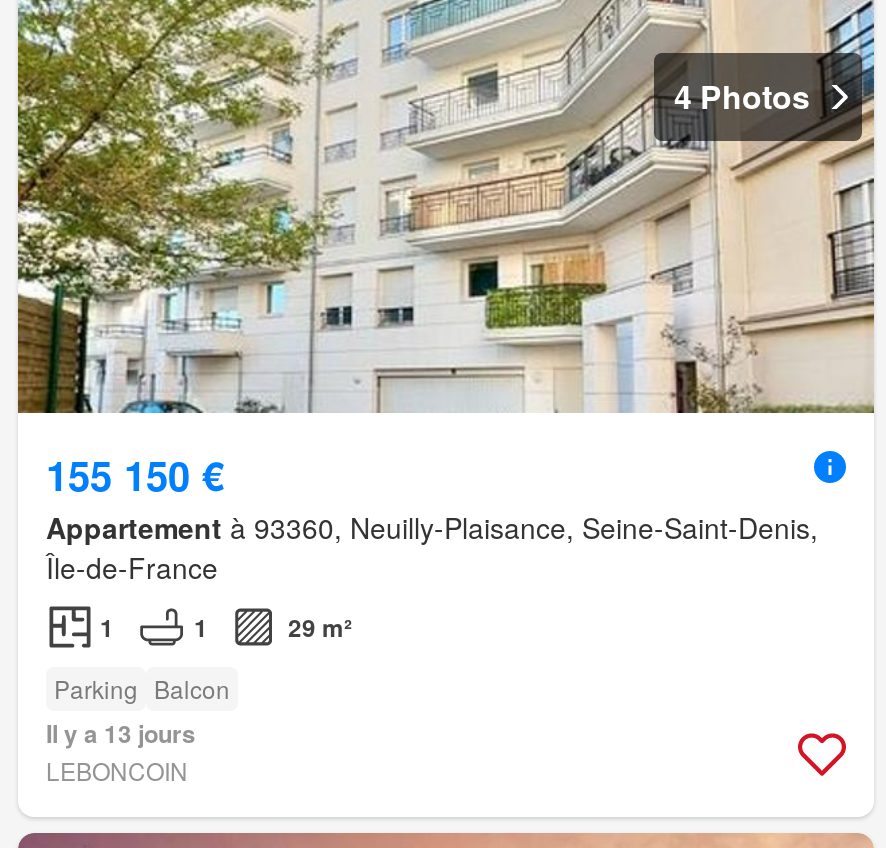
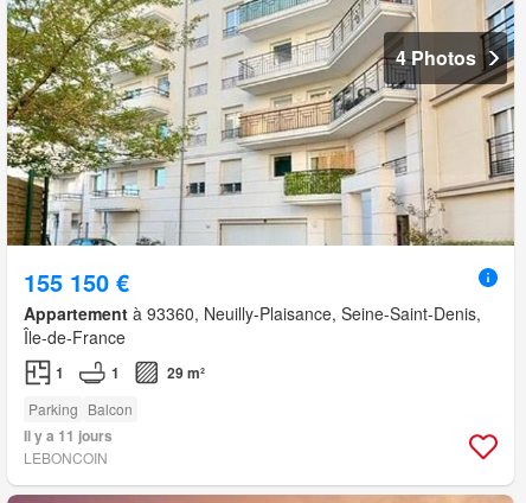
- Il y a 13 jours
+ Il y a 11 jours
